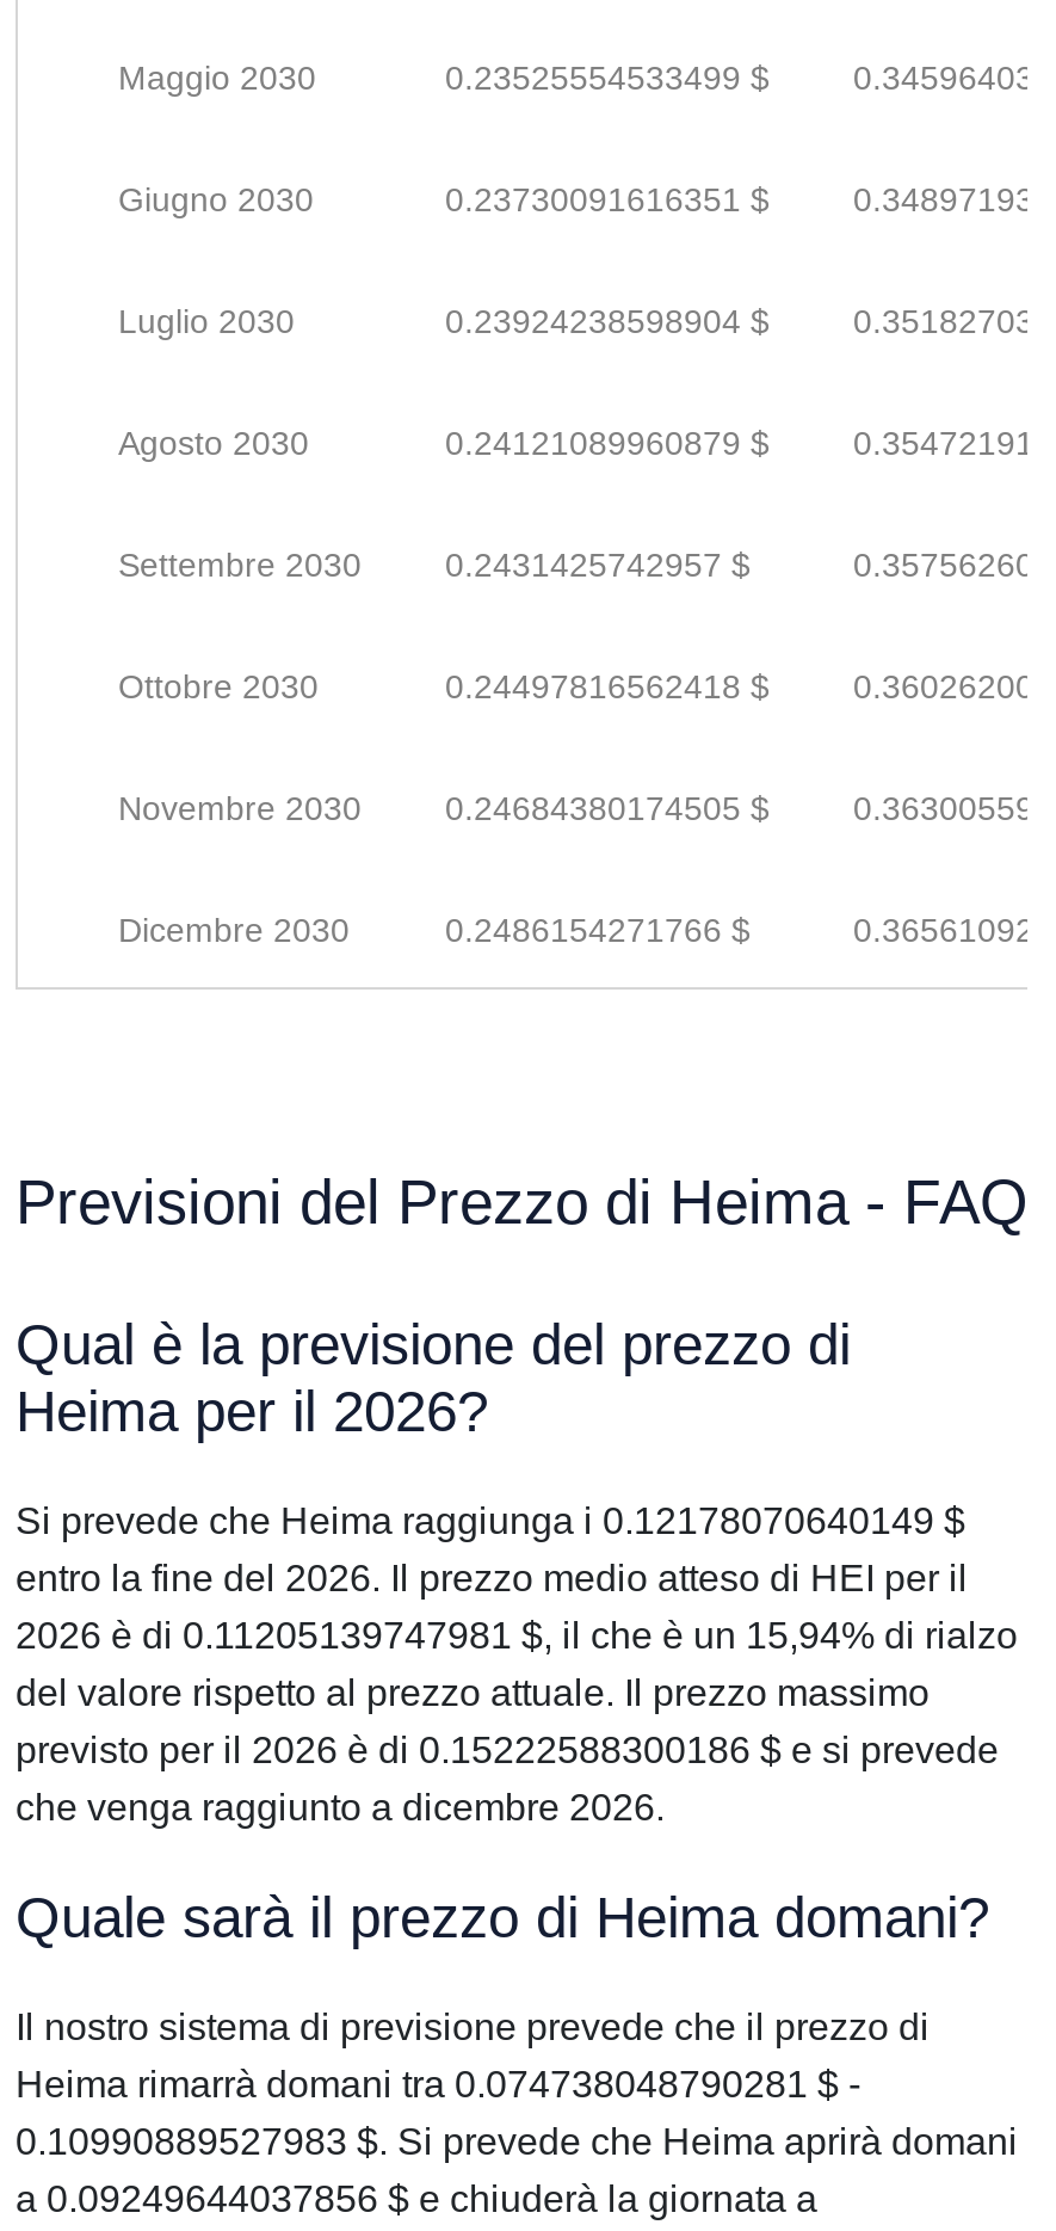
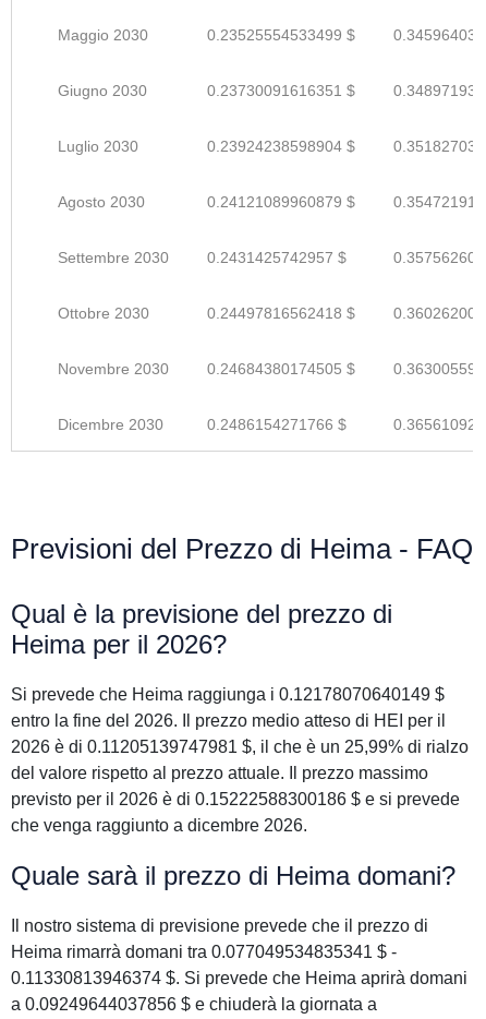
- 2026 è di 0.11205139747981 $, il che è un 15,94% di rialzo
+ 2026 è di 0.11205139747981 $, il che è un 25,99% di rialzo

- Heima rimarrà domani tra 0.074738048790281 $ -
+ Heima rimarrà domani tra 0.077049534835341 $ -

- 0.10990889527983 $. Si prevede che Heima aprirà domani
+ 0.11330813946374 $. Si prevede che Heima aprirà domani
